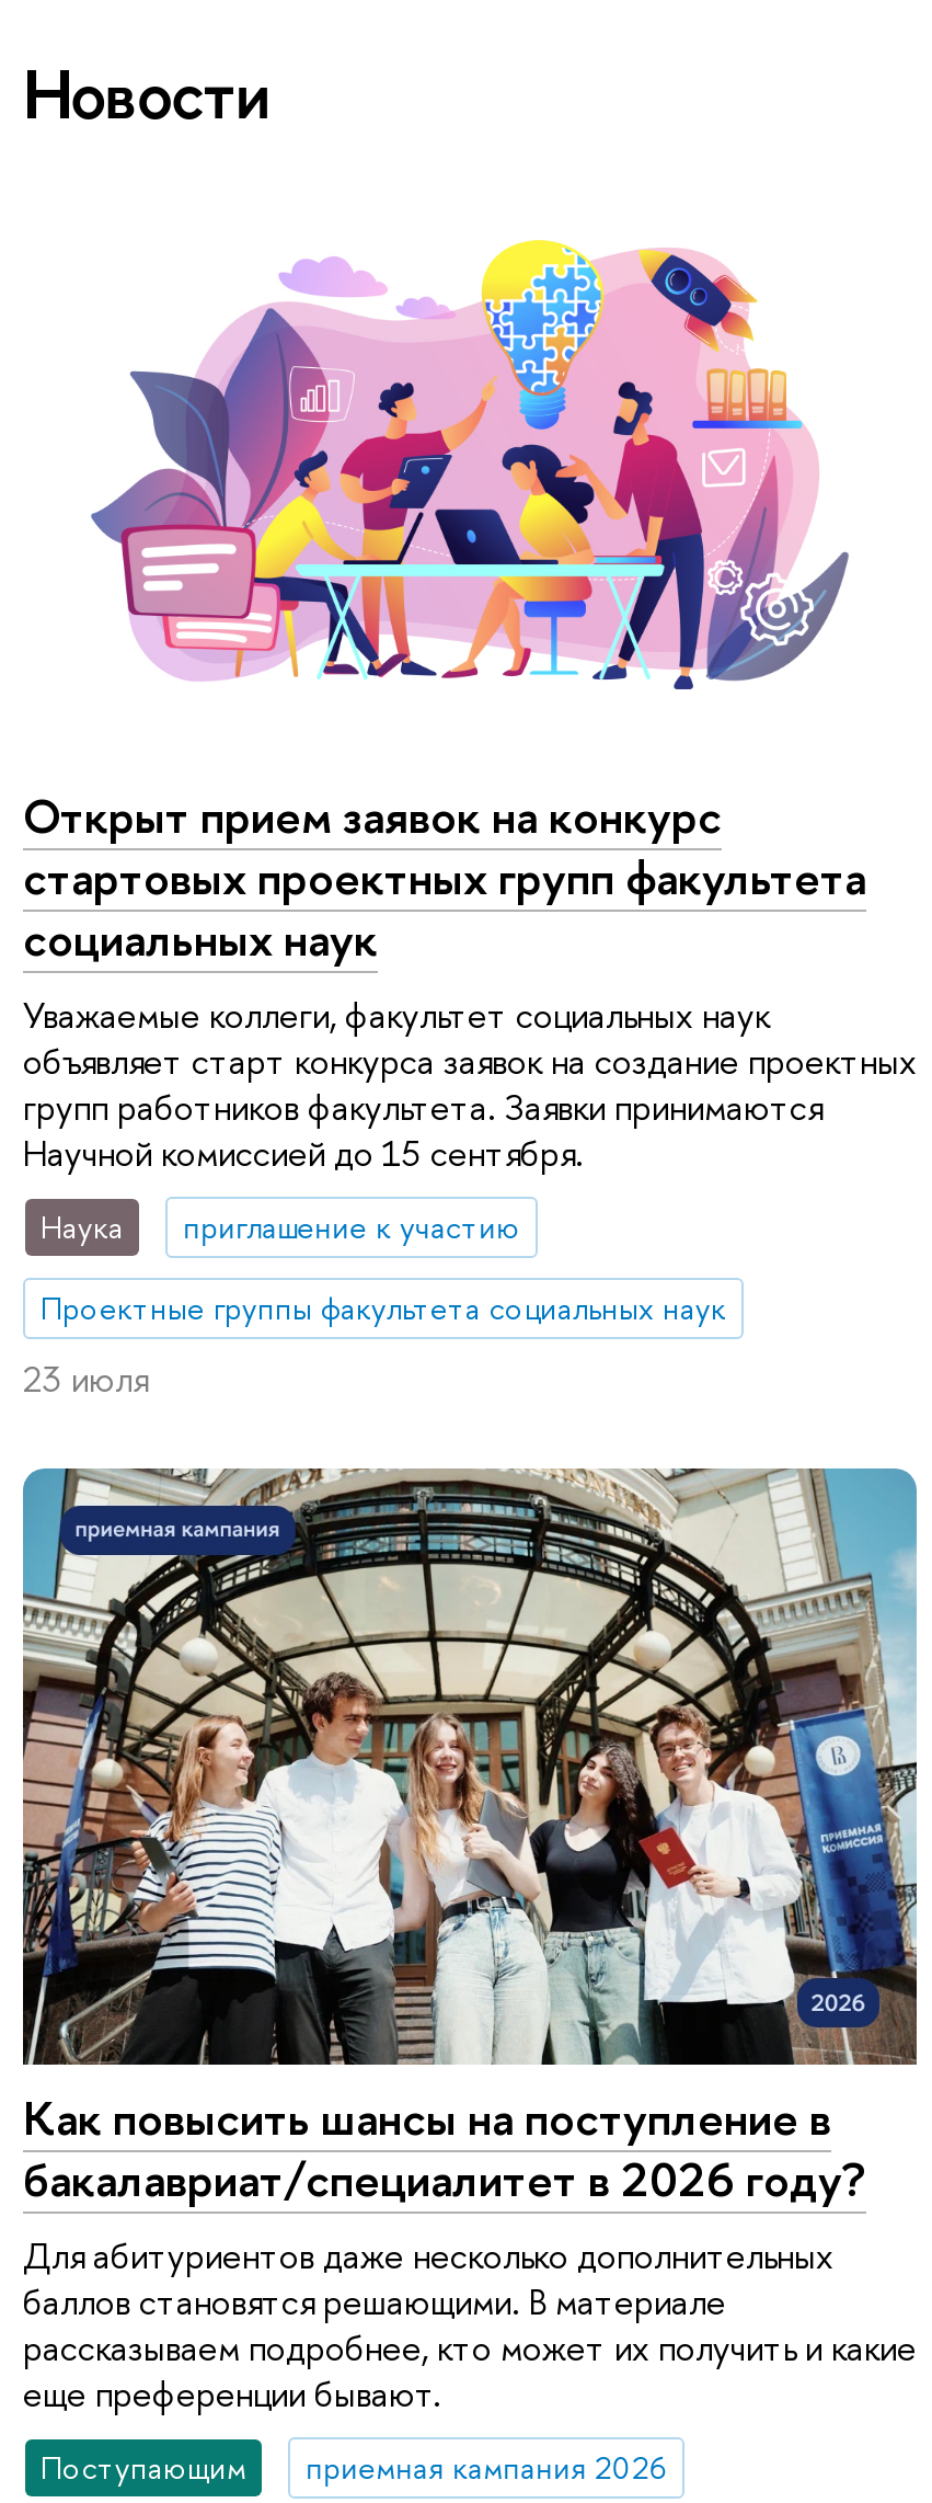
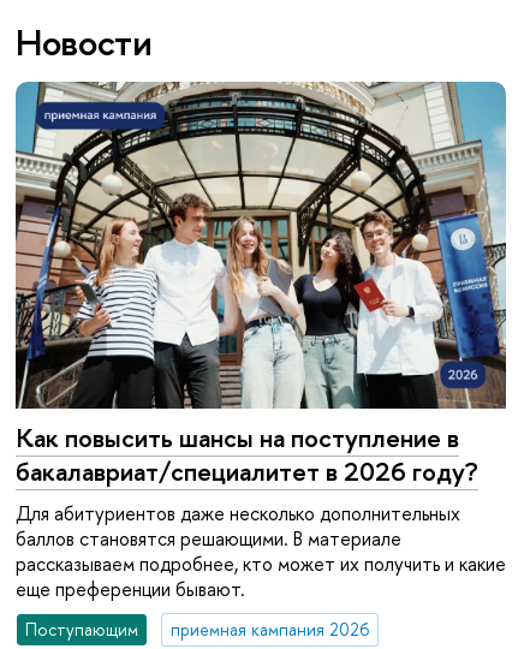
- [image]

- Открыт прием заявок на конкурс
- стартовых проектных групп факультета
- социальных наук
- Уважаемые коллеги, факультет социальных наук
- объявляет старт конкурса заявок на создание проектных
- групп работников факультета. Заявки принимаются
- Научной комиссией до 15 сентября.
- Наука
- приглашение к участию
- Проектные группы факультета социальных наук
- 23 июля
